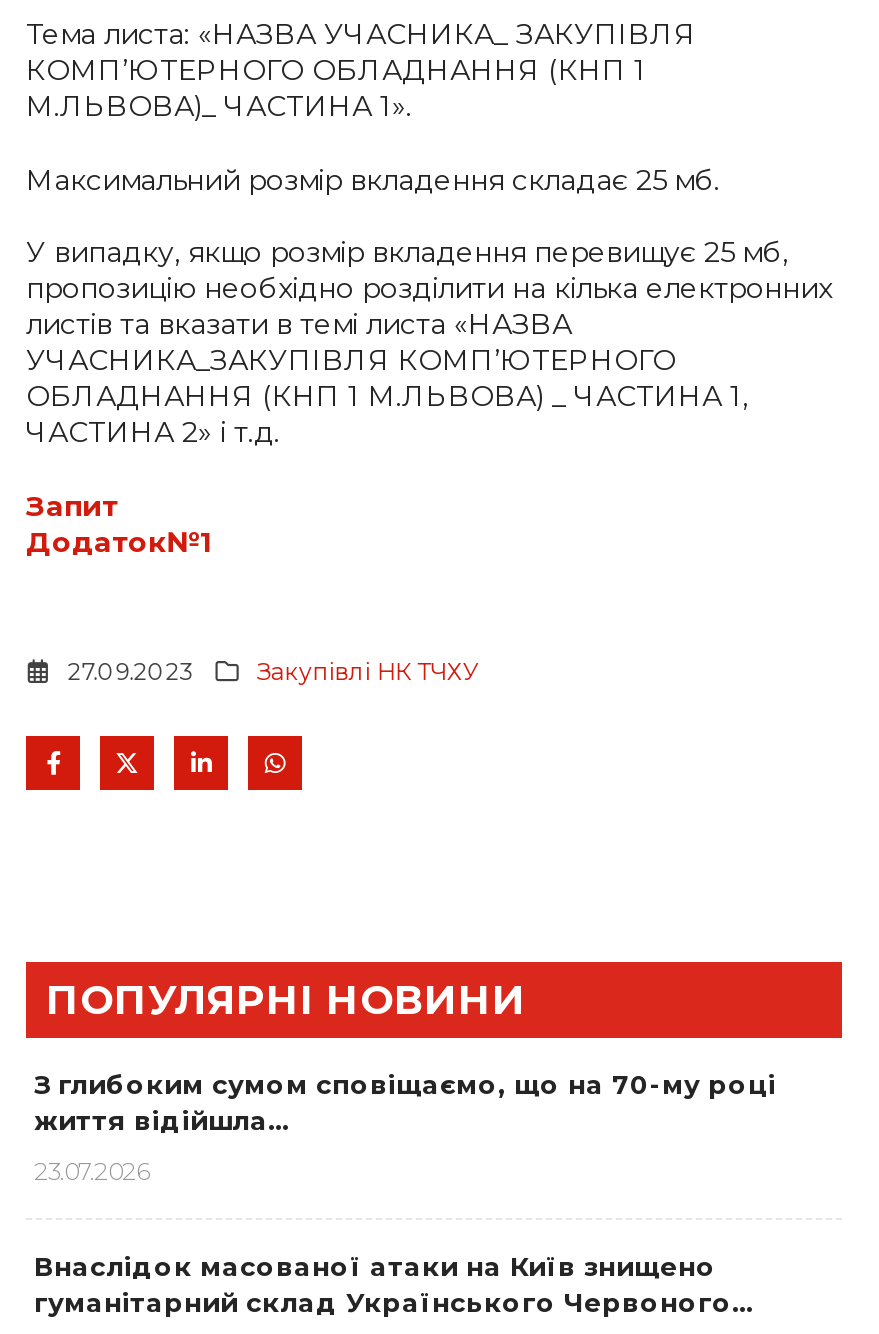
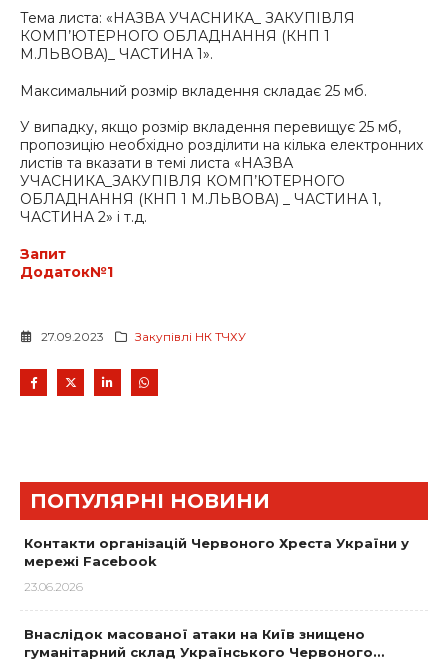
- З глибоким сумом сповіщаємо, що на 70-му році
- життя відійшла…
+ Контакти організацій Червоного Хреста України у
+ мережі Facebook

- 23.07.2026
+ 23.06.2026
